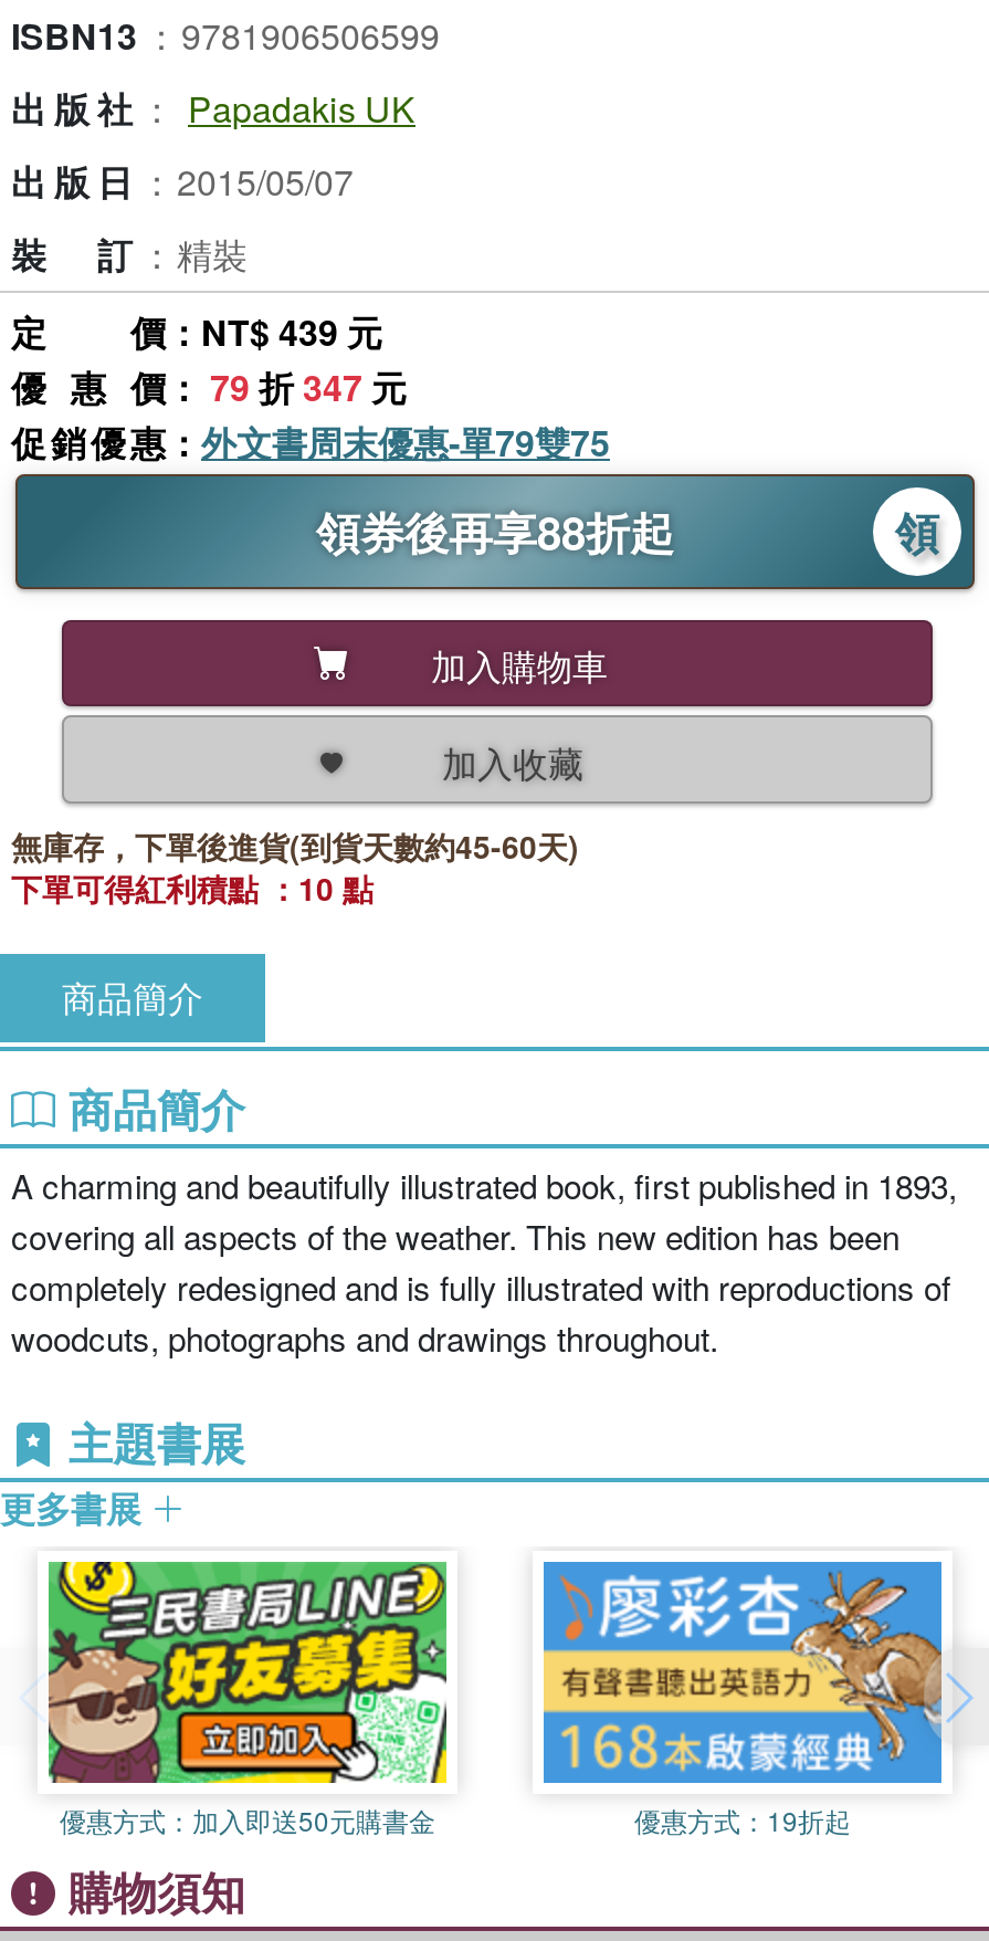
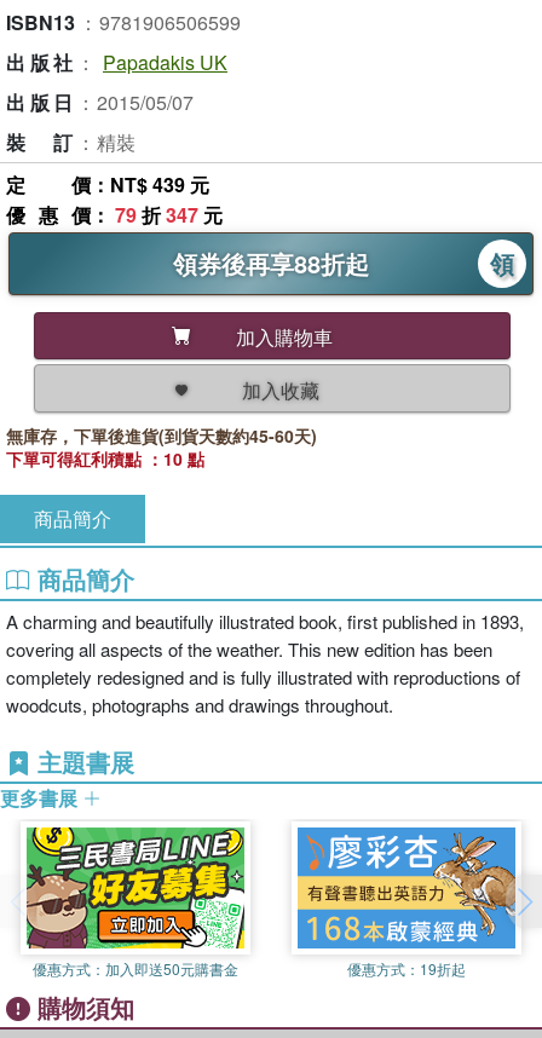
- 促銷優惠：外文書周末優惠-單79雙75
